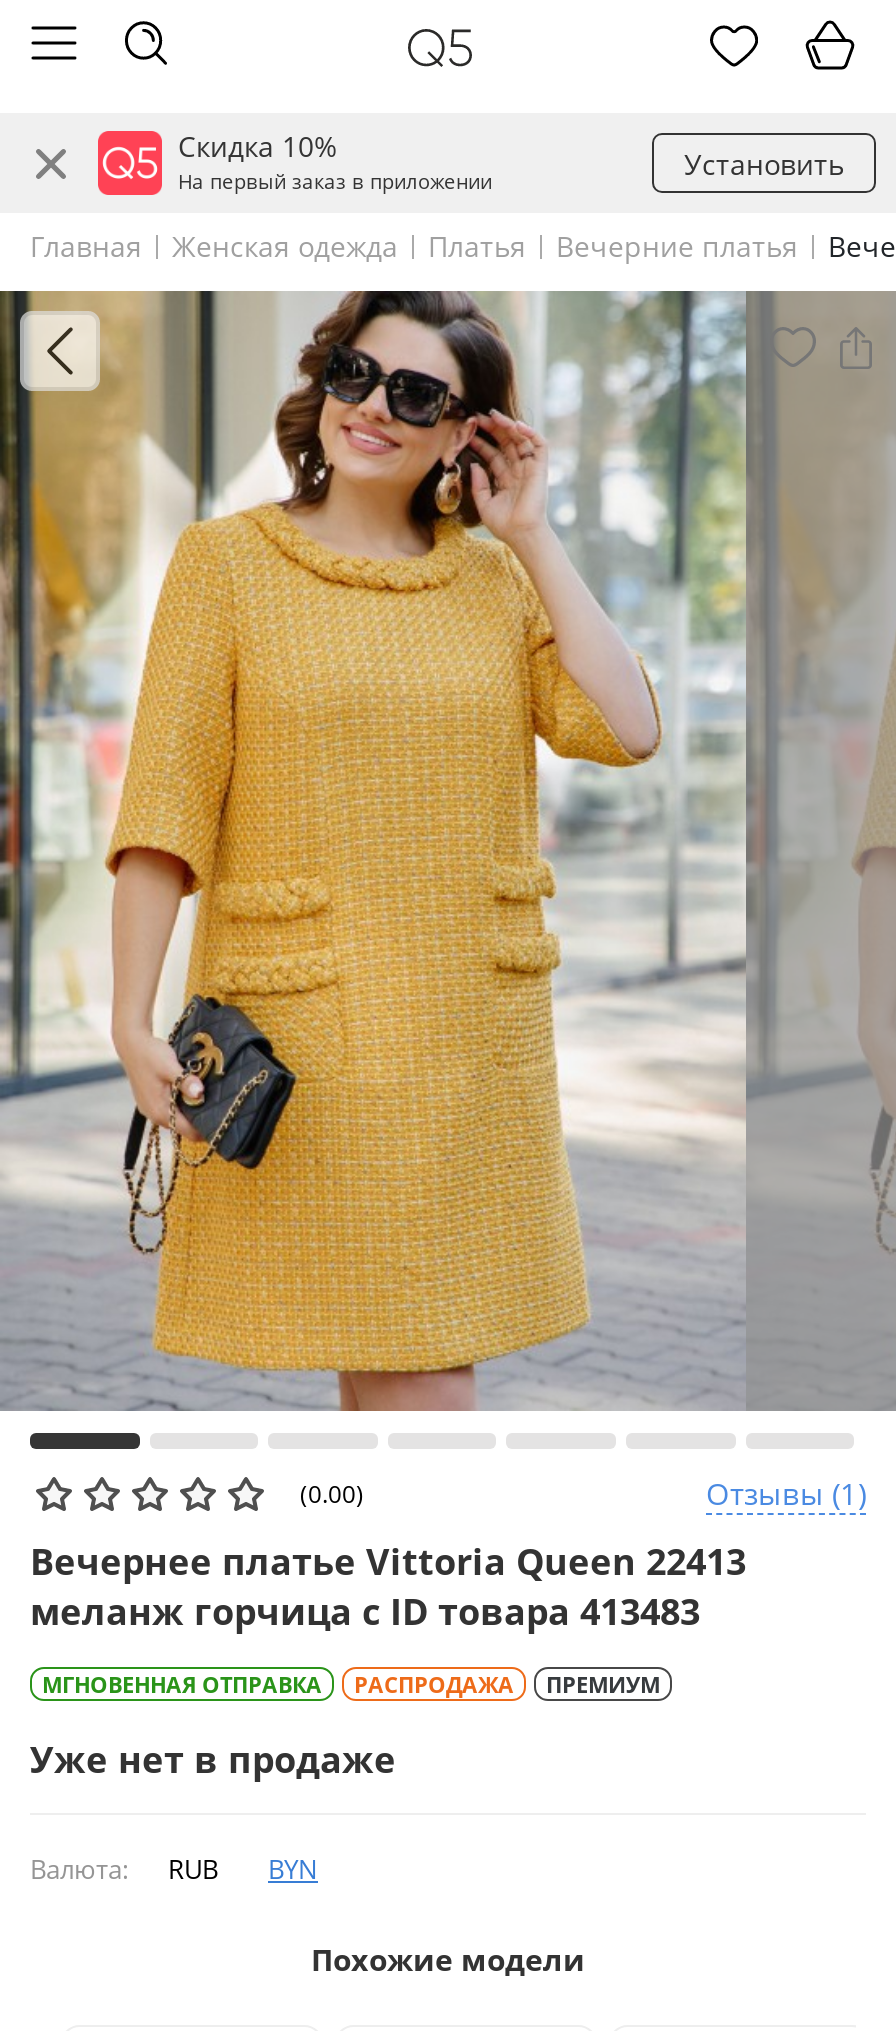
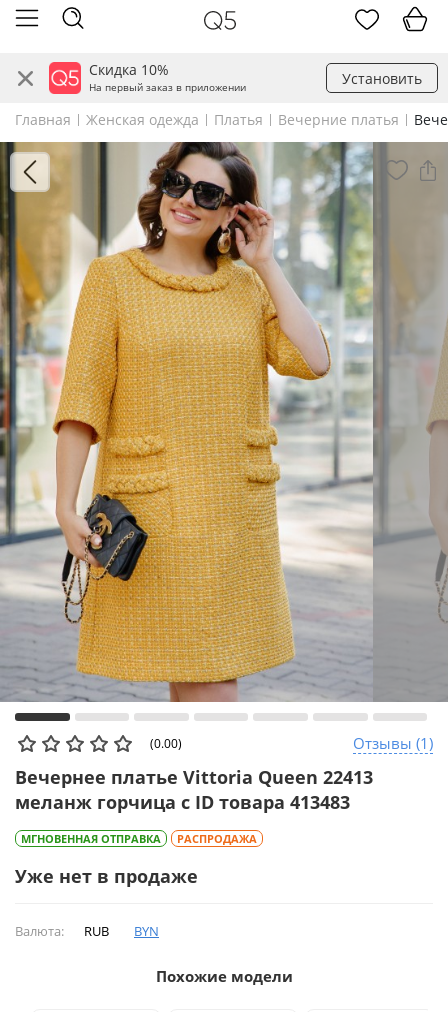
- ПРЕМИУМ
